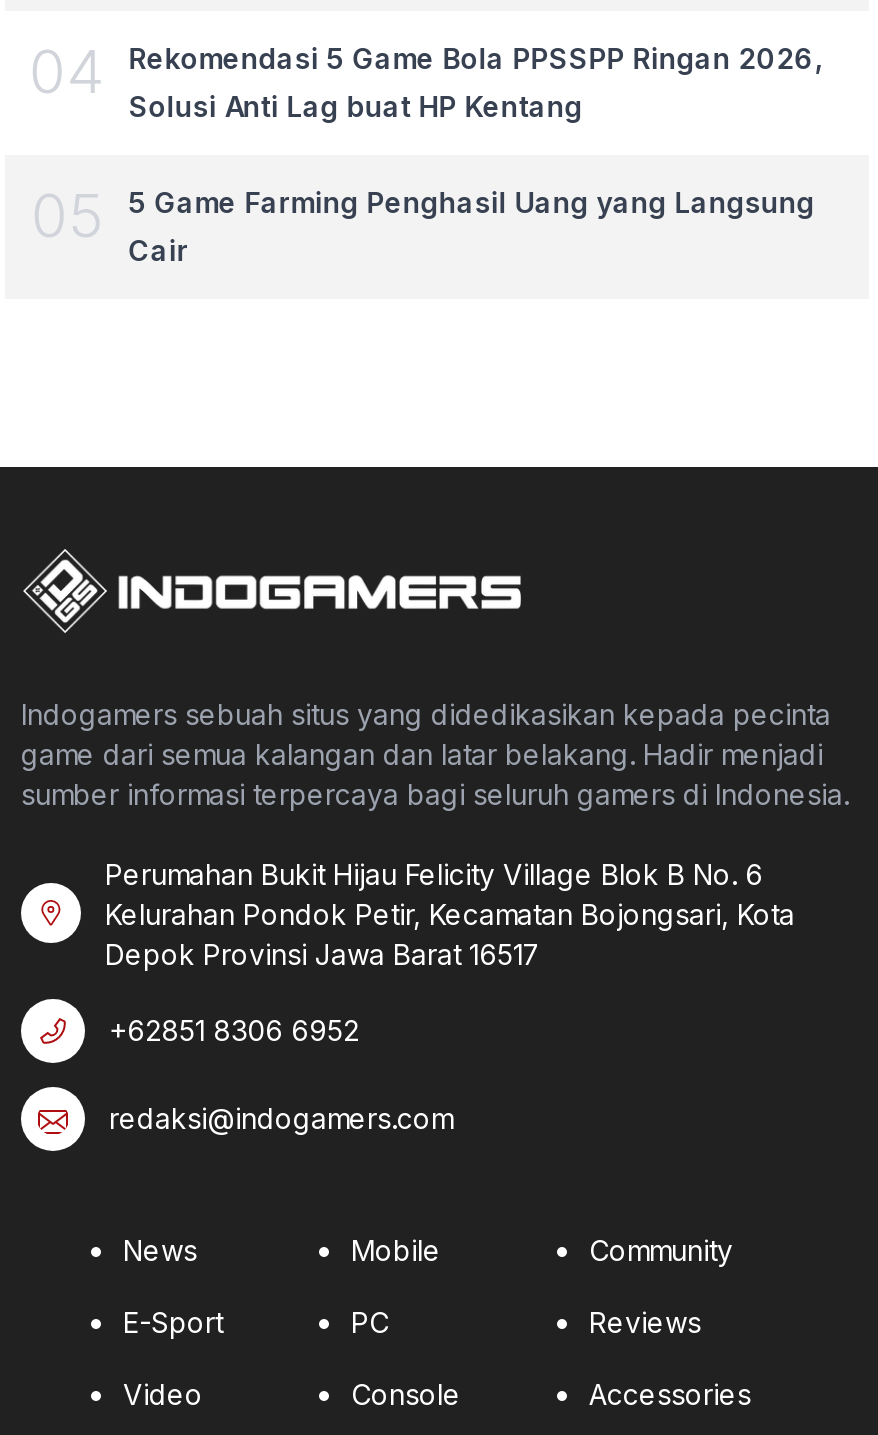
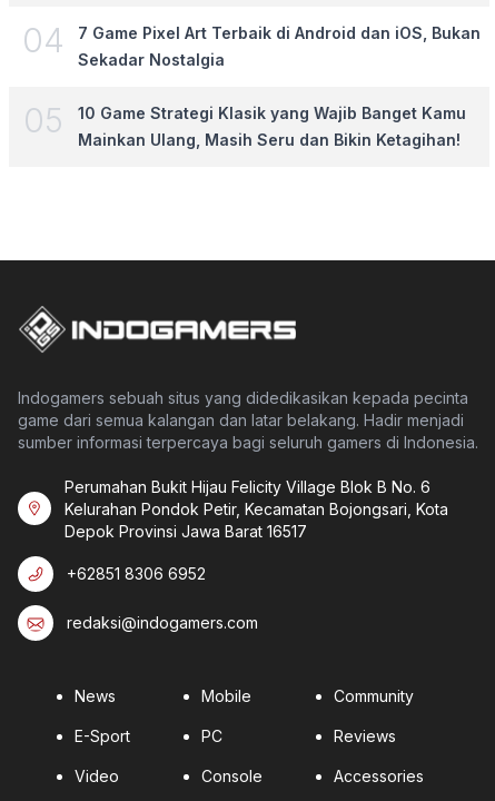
- Rekomendasi 5 Game Bola PPSSPP Ringan 2026,
- Solusi Anti Lag buat HP Kentang
+ 7 Game Pixel Art Terbaik di Android dan iOS, Bukan
+ Sekadar Nostalgia

- 5 Game Farming Penghasil Uang yang Langsung
- Cair
+ 10 Game Strategi Klasik yang Wajib Banget Kamu
+ Mainkan Ulang, Masih Seru dan Bikin Ketagihan!
